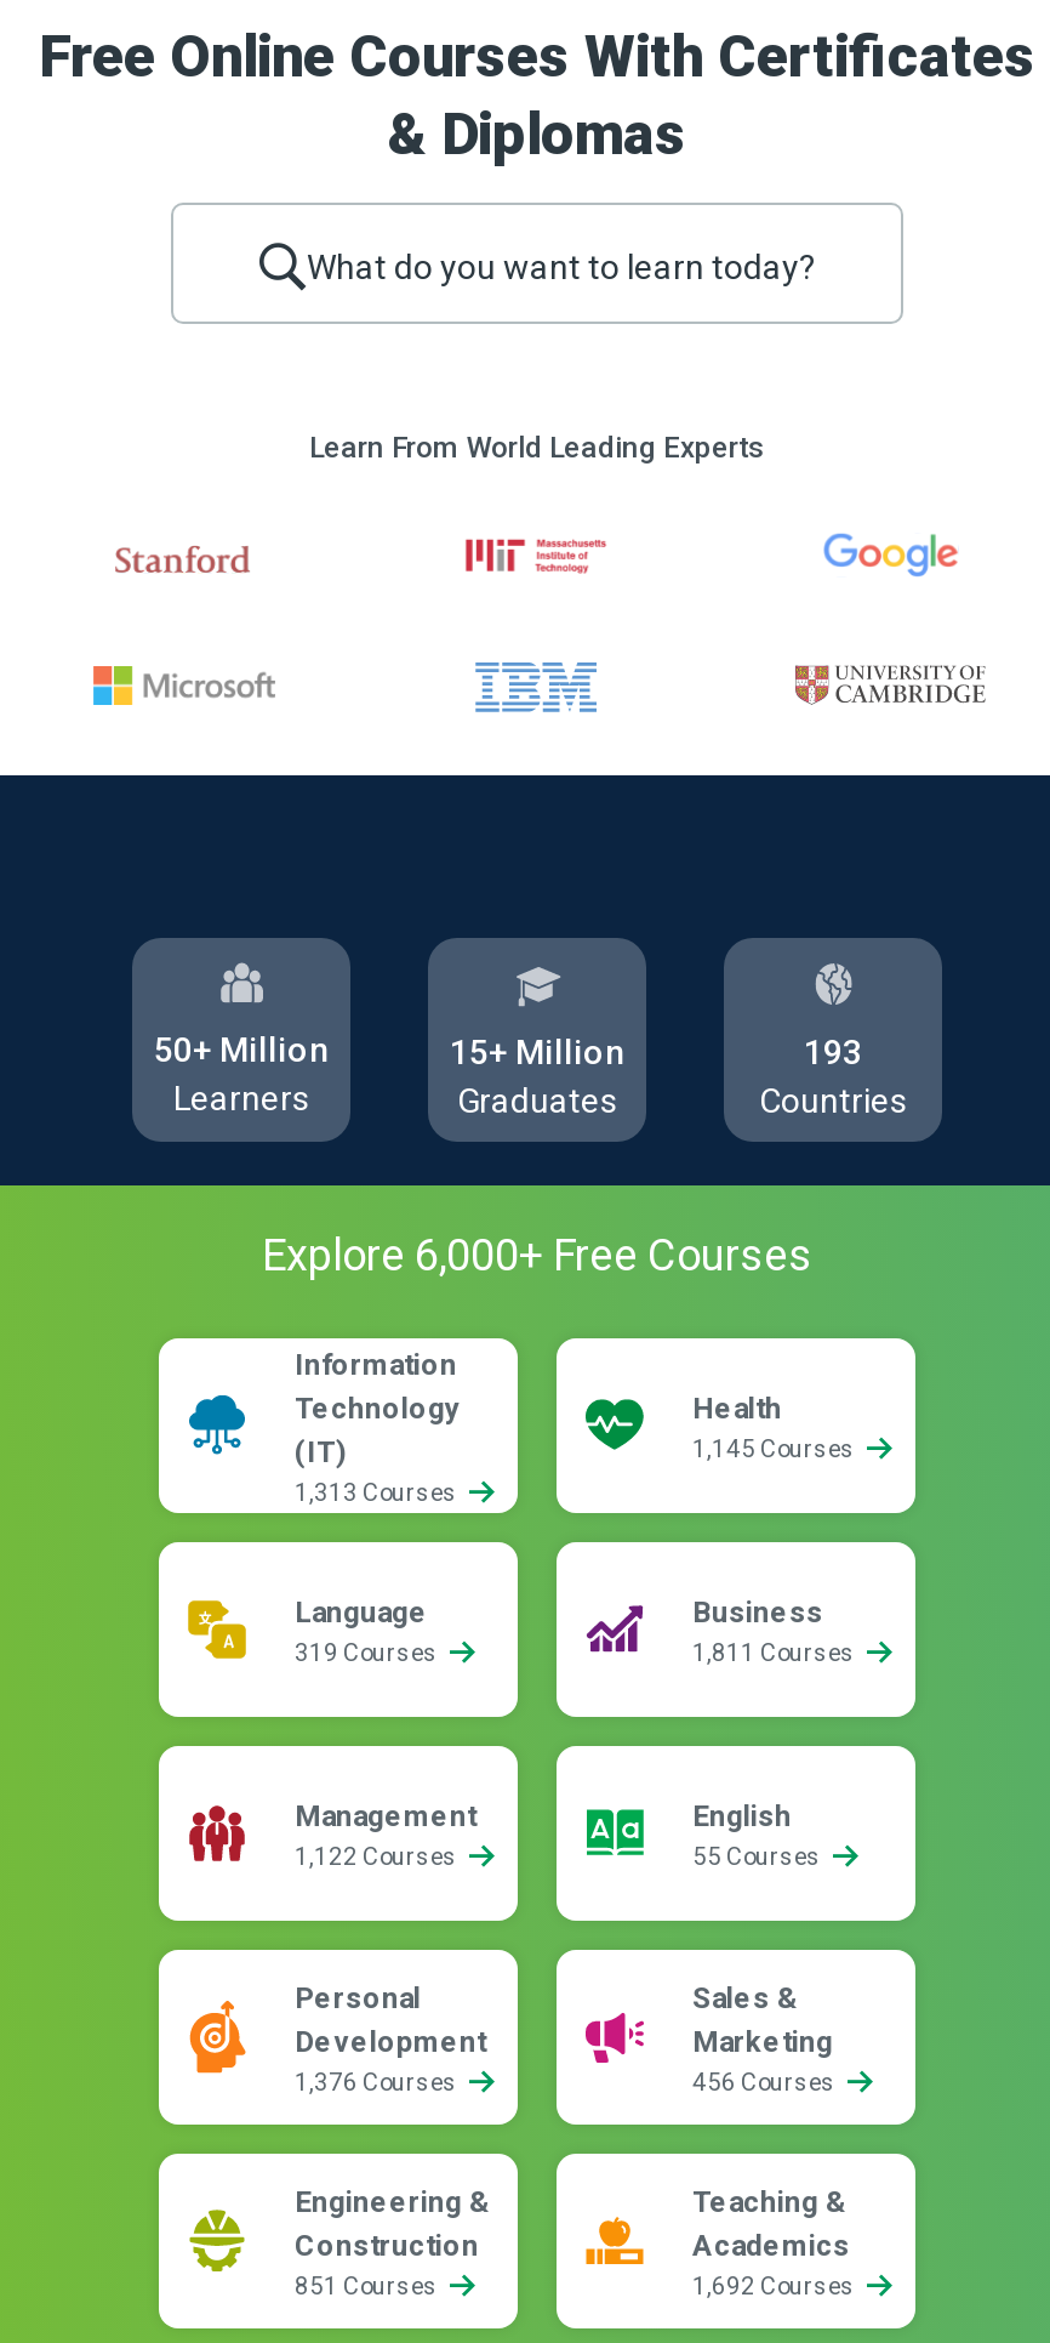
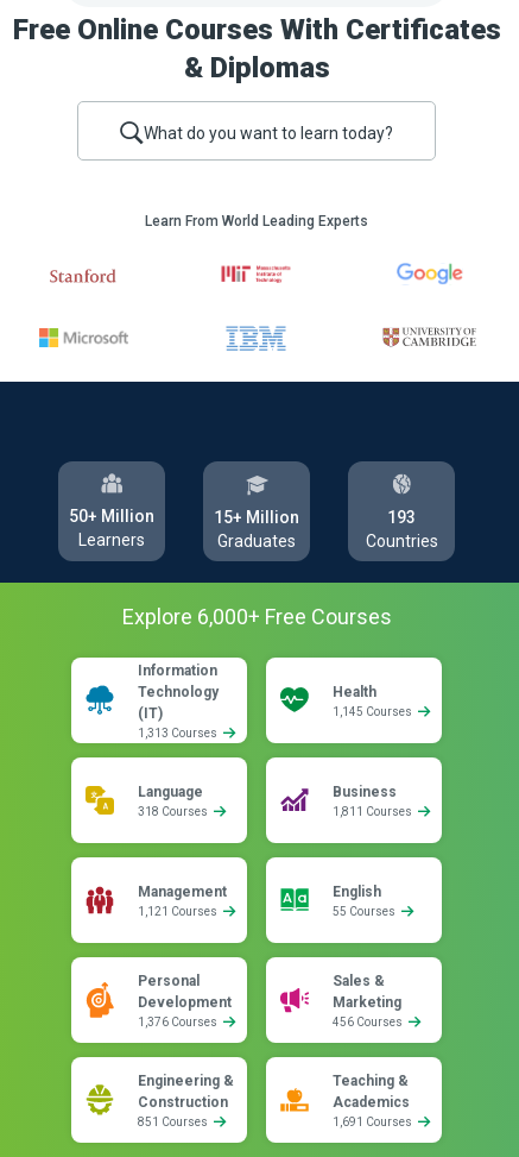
- 319 Courses
+ 318 Courses

- 1,122 Courses
+ 1,121 Courses

- 1,692 Courses
+ 1,691 Courses
